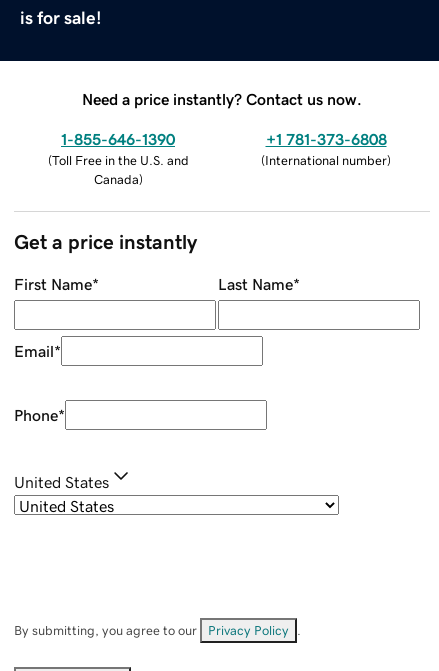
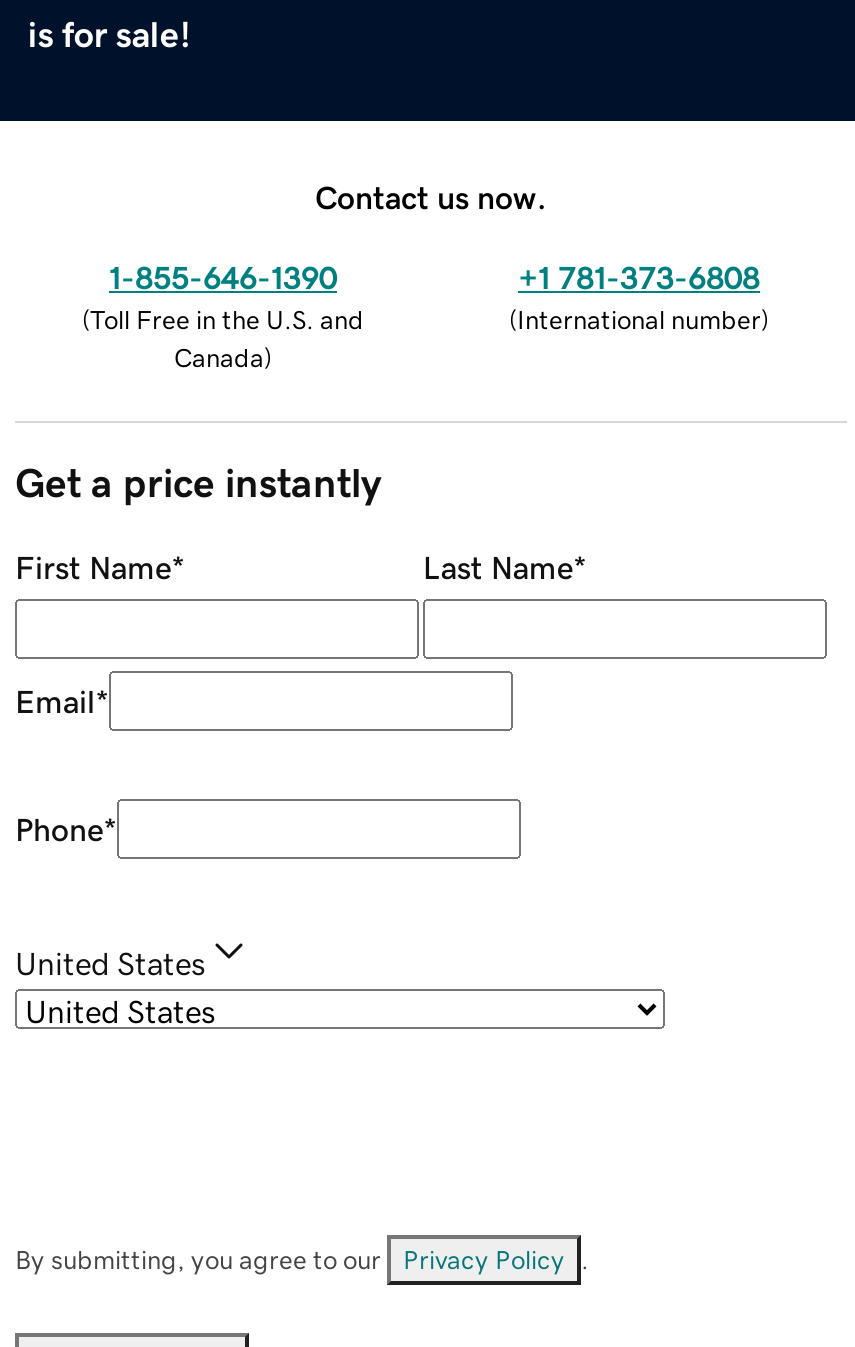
- Need a price instantly? Contact us now.
+ Contact us now.
